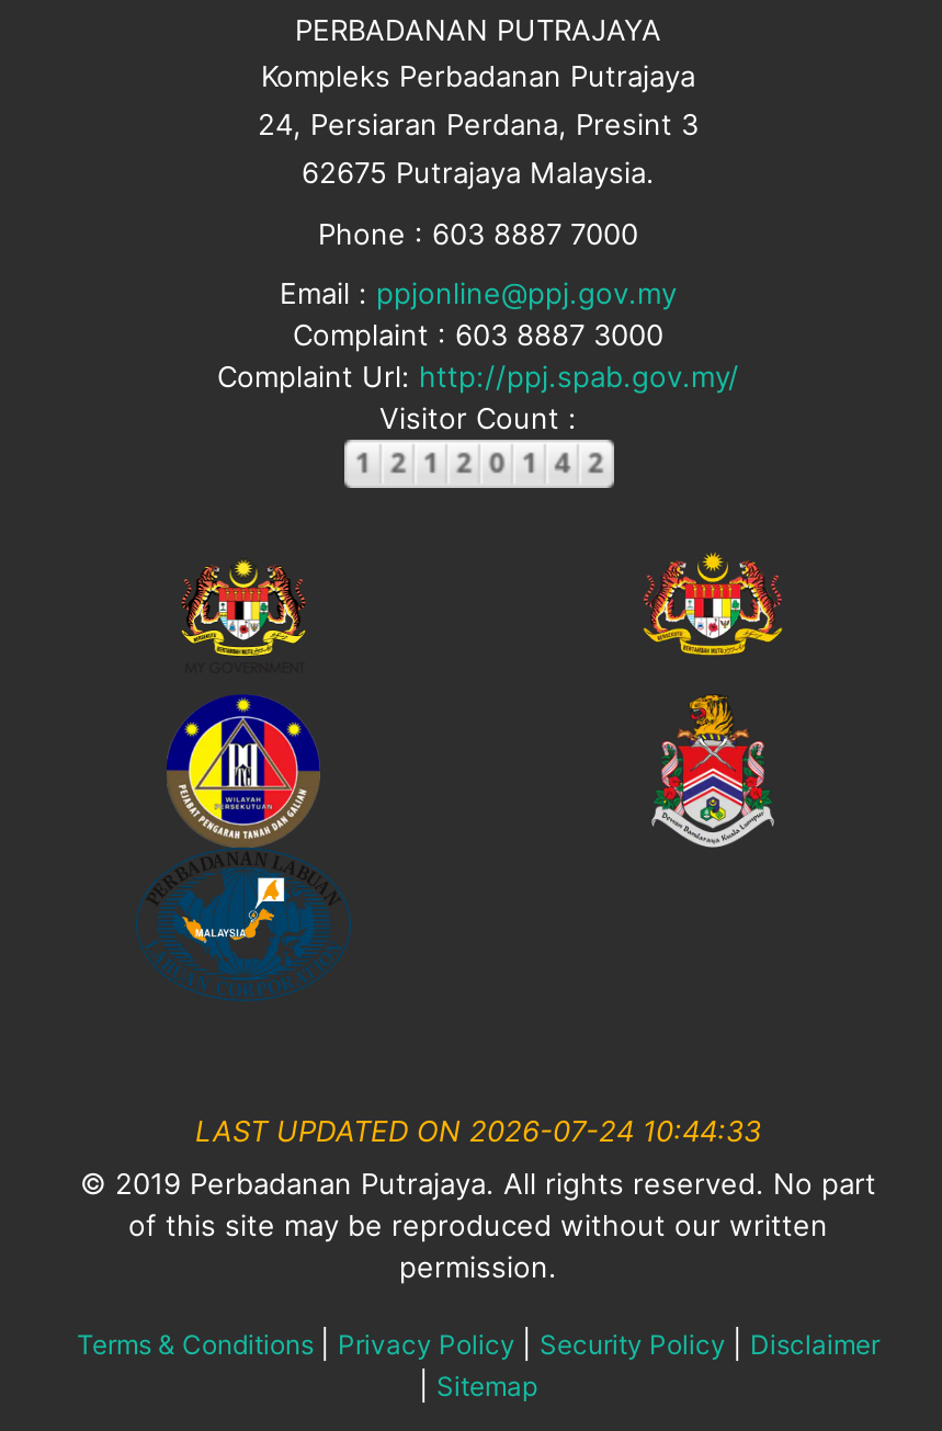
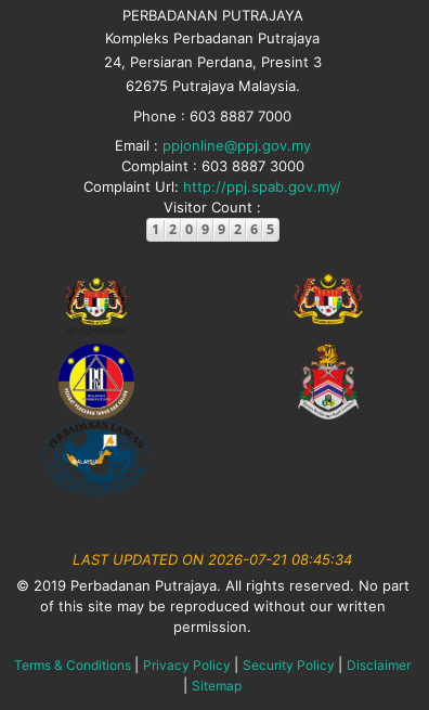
- LAST UPDATED ON 2026-07-24 10:44:33
+ LAST UPDATED ON 2026-07-21 08:45:34
